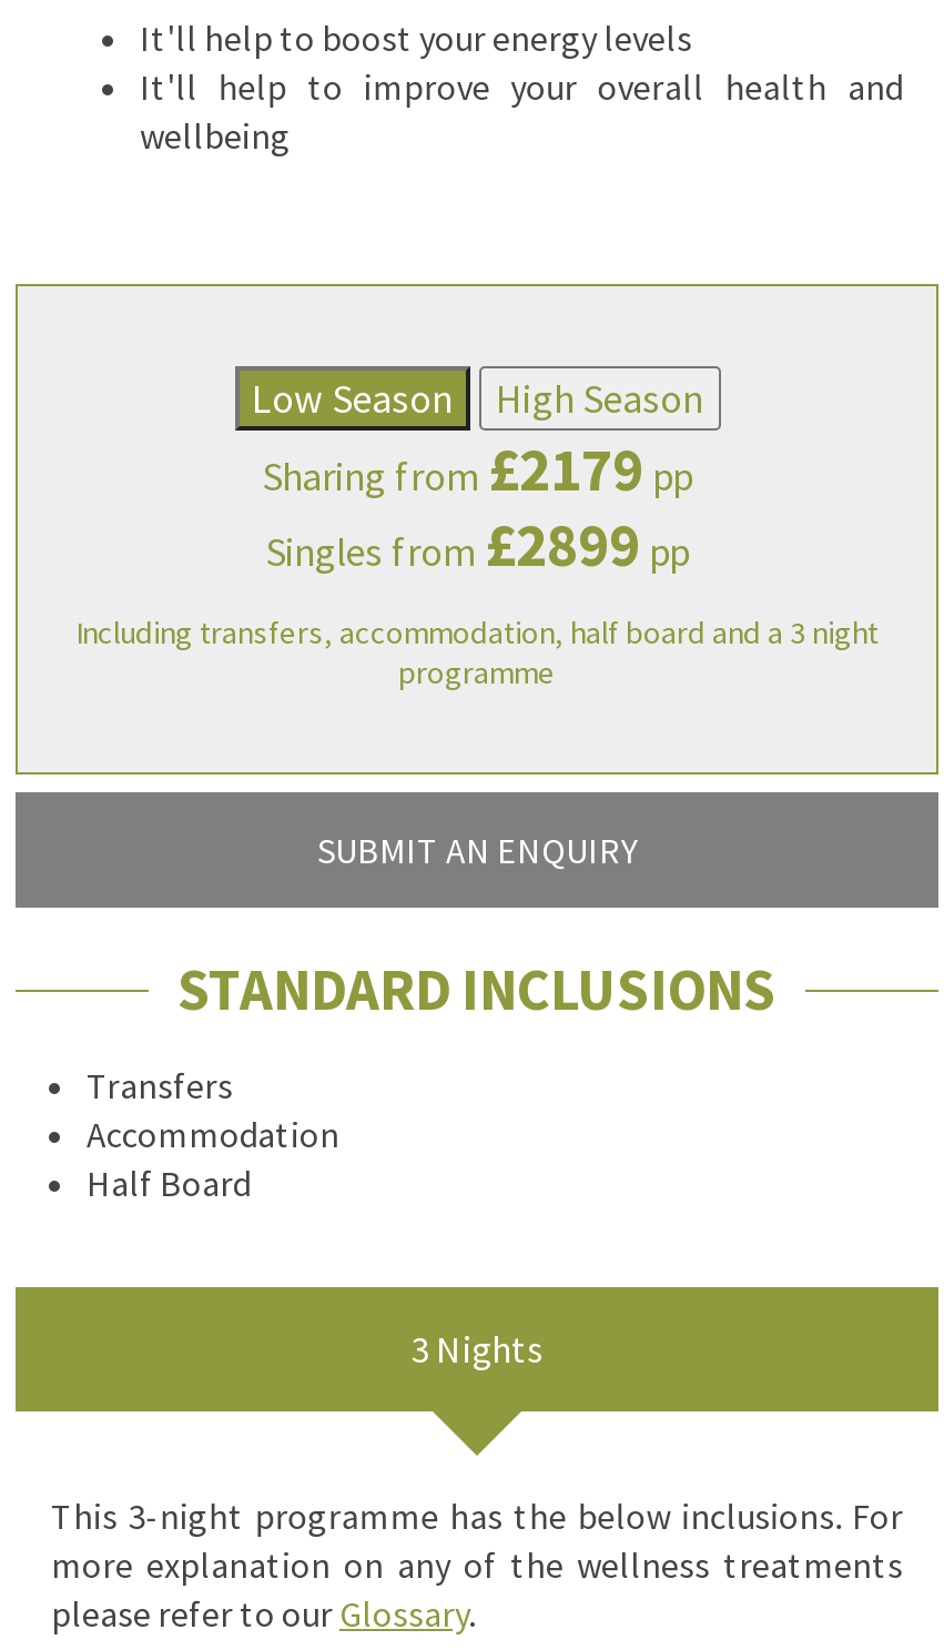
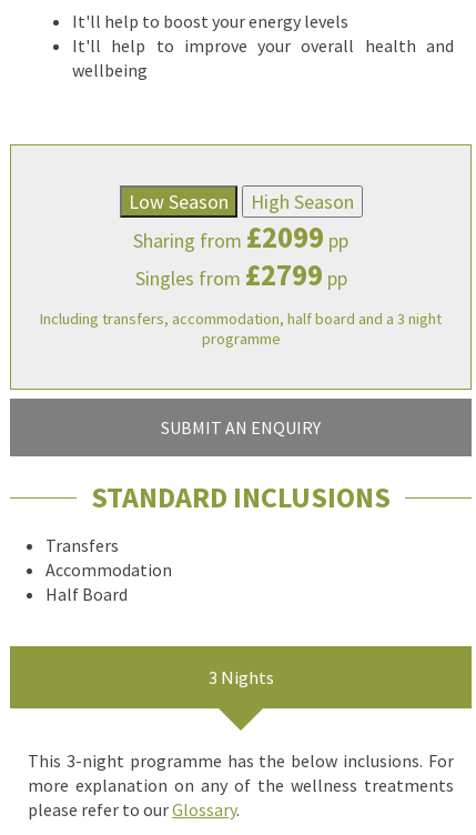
- Sharing from£2179pp
+ Sharing from£2099pp

- Singles from £2899 pp
+ Singles from £2799 pp
